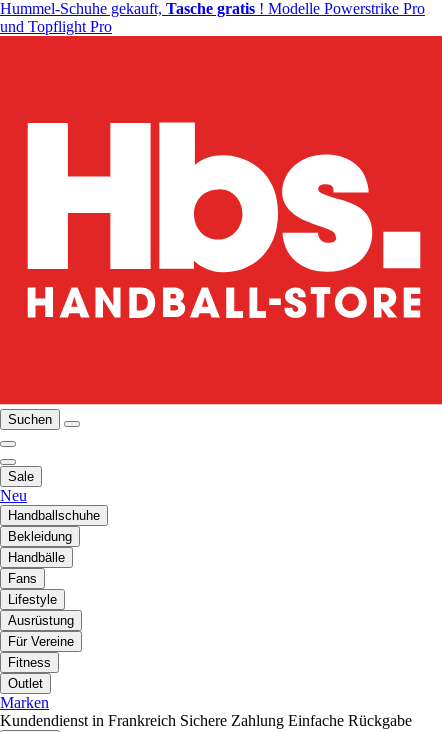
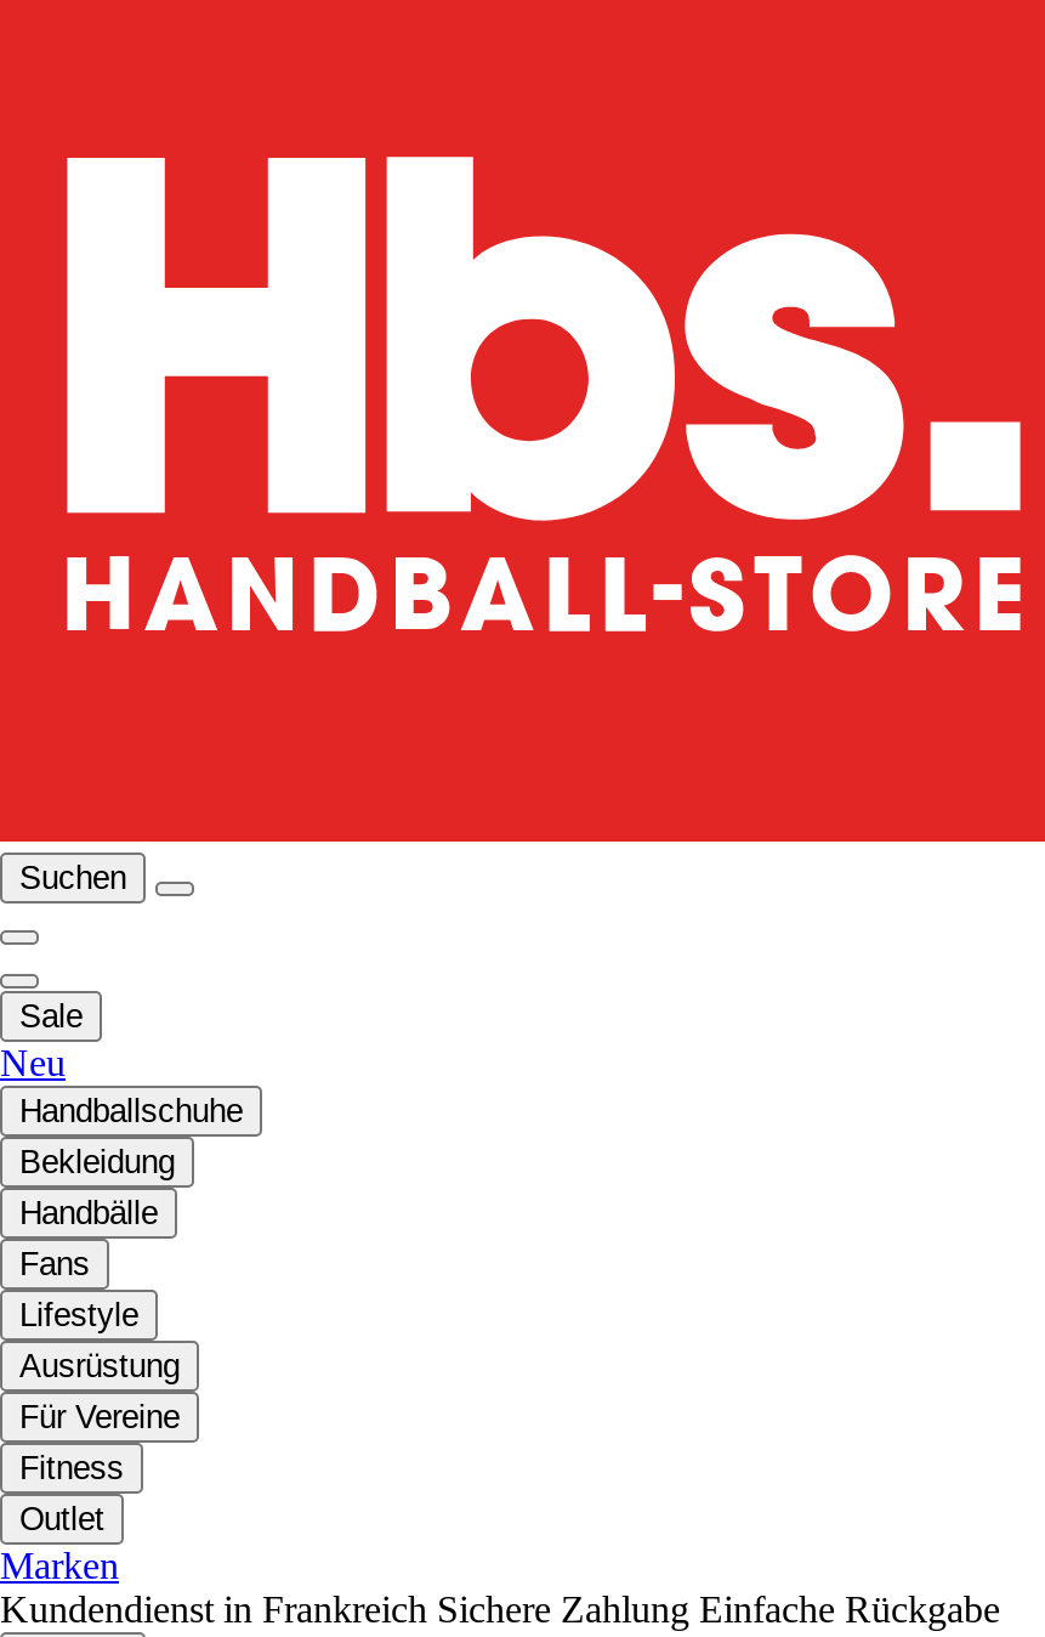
- Hummel-Schuhe gekauft, Tasche gratis! Modelle Powerstrike Pro
- und Topflight Pro
